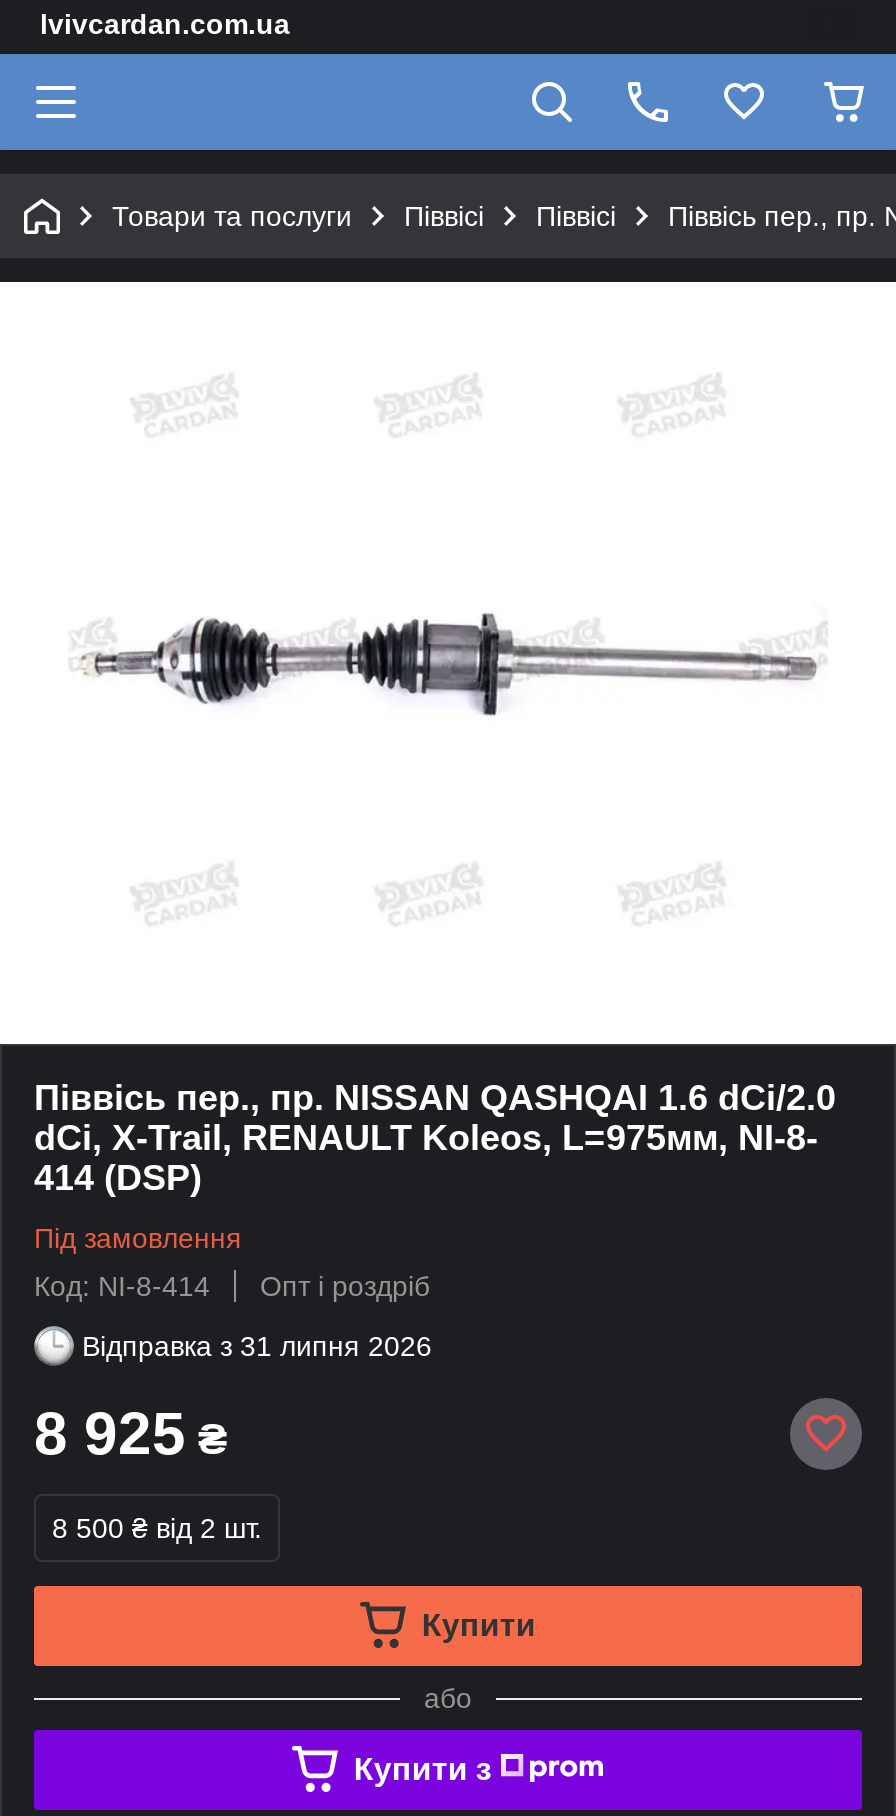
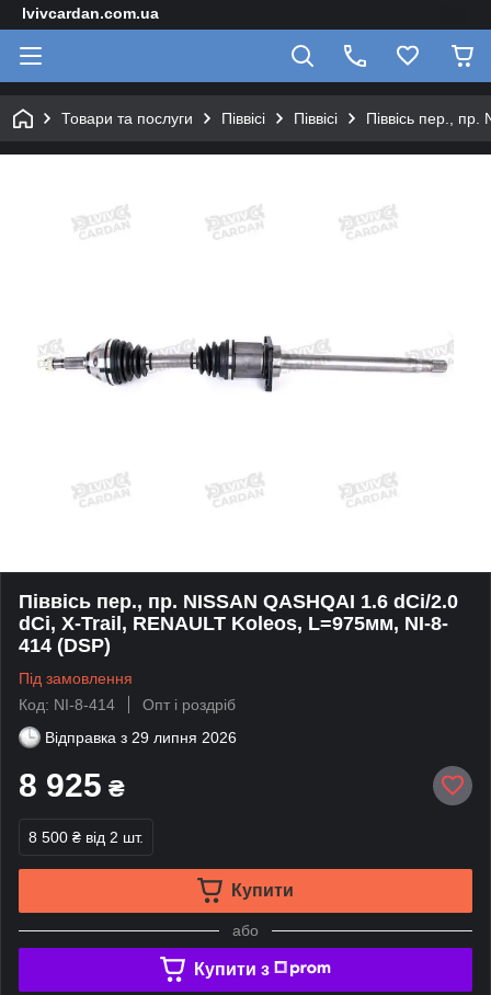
- Відправка з 31 липня 2026
+ Відправка з 29 липня 2026
